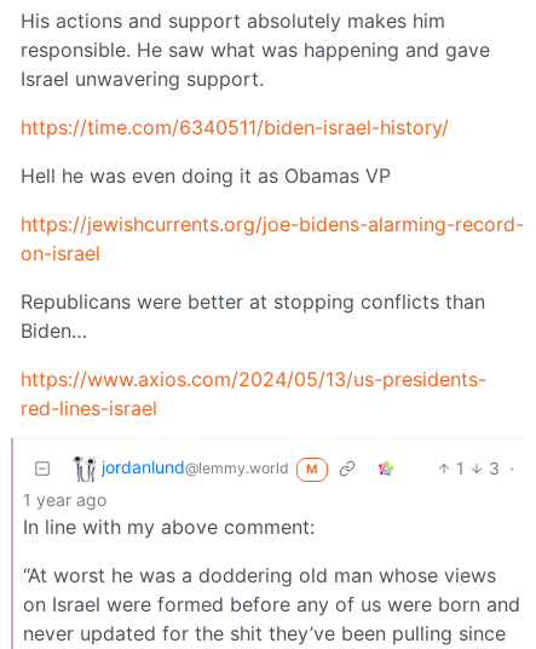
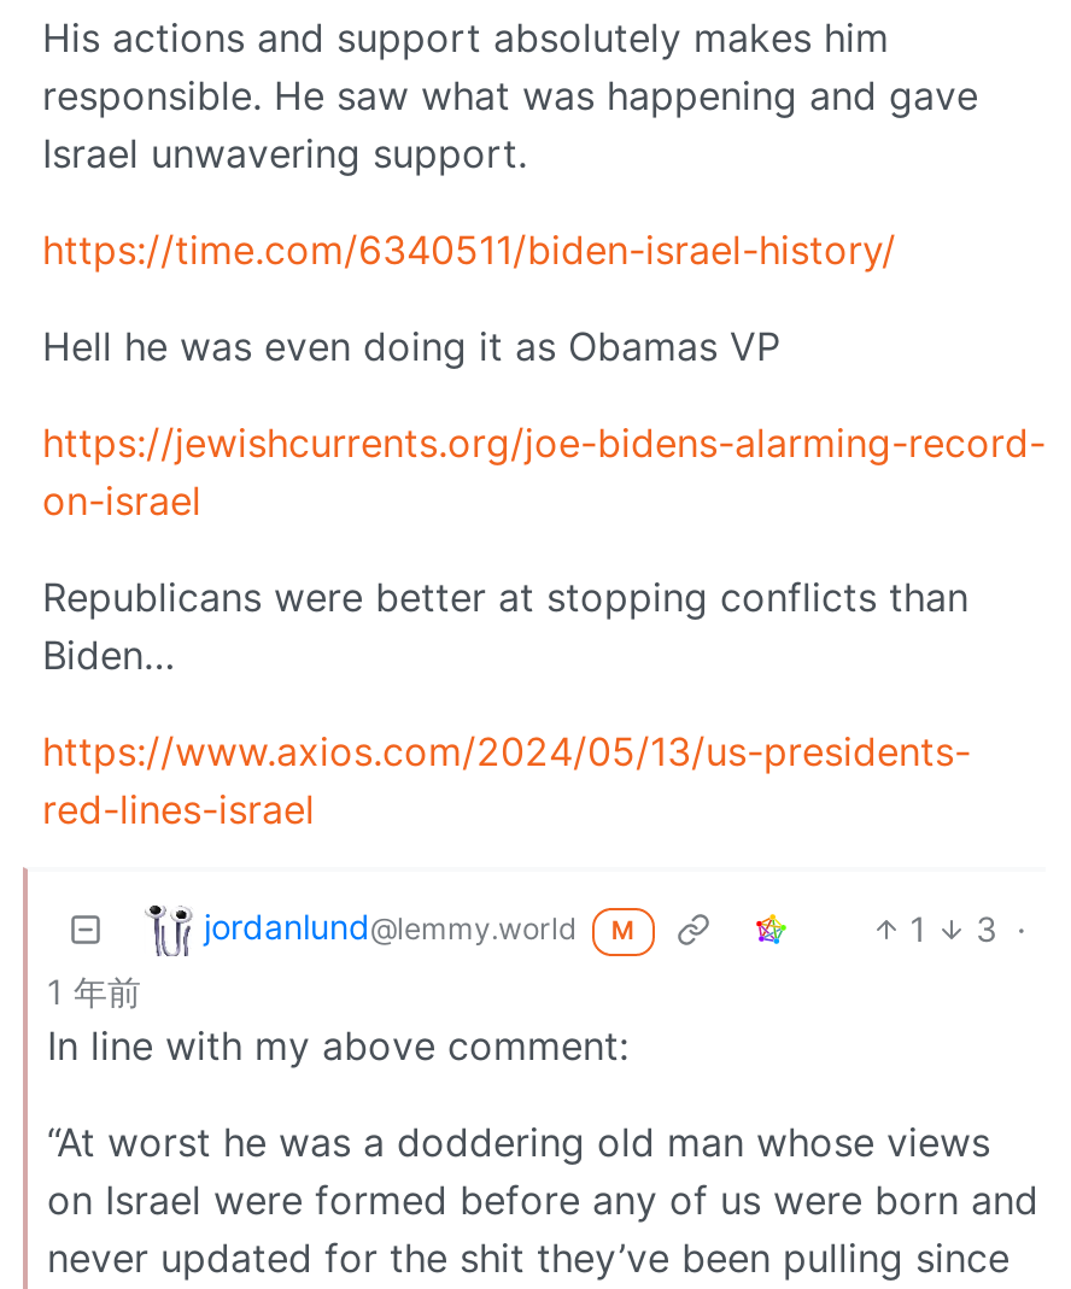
- 1 year ago
+ 1 年前
